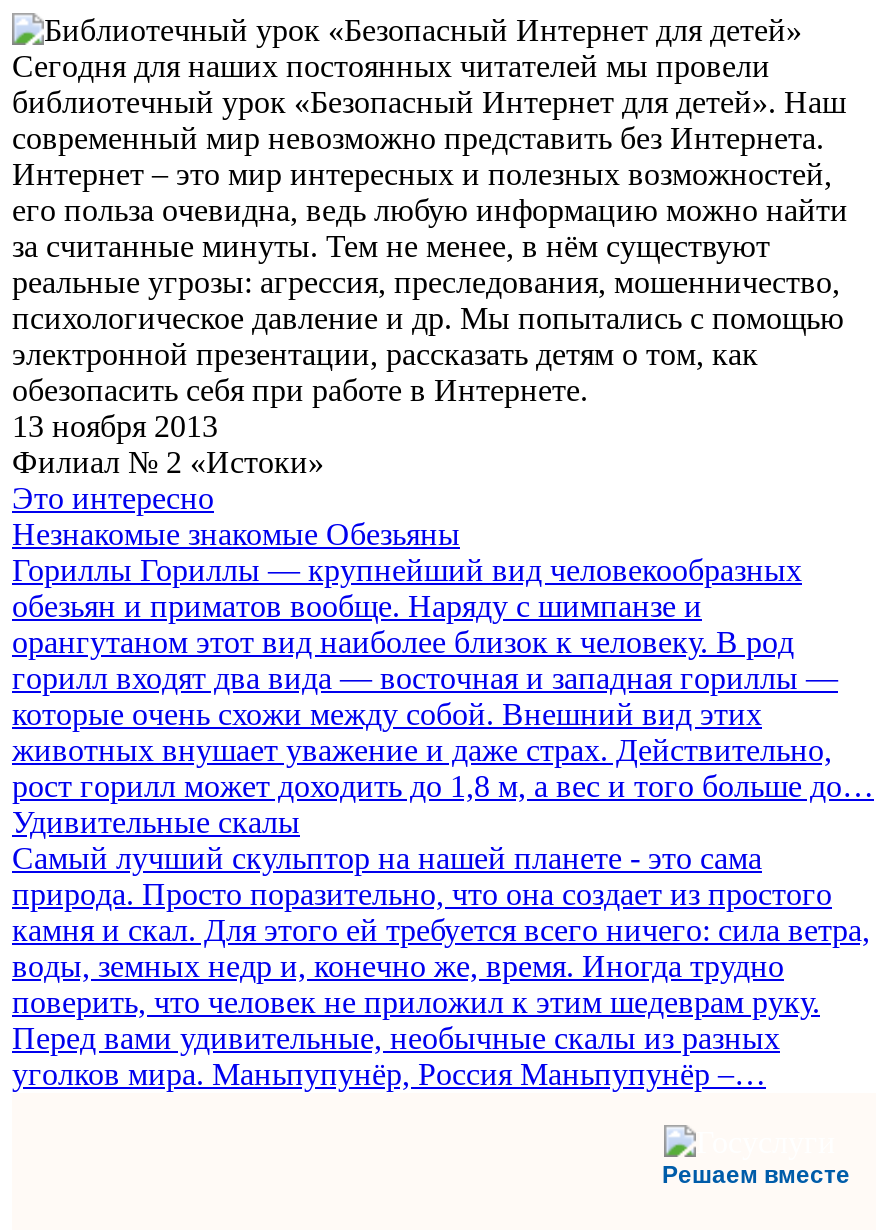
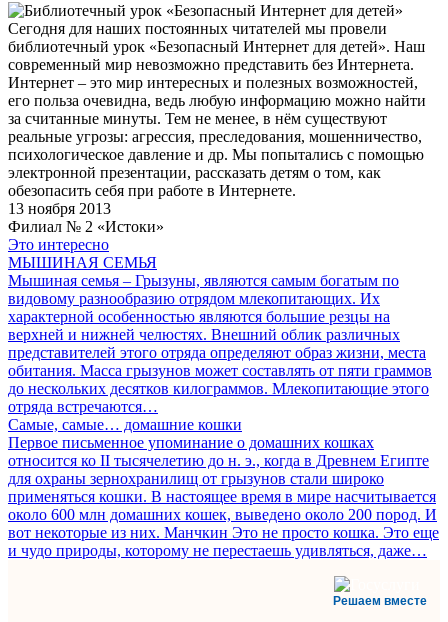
- Незнакомые знакомые Обезьяны
- Гориллы Гориллы — крупнейший вид человекообразных
- обезьян и приматов вообще. Наряду с шимпанзе и
- орангутаном этот вид наиболее близок к человеку. В род
- горилл входят два вида — восточная и западная гориллы —
- которые очень схожи между собой. Внешний вид этих
- животных внушает уважение и даже страх. Действительно,
- рост горилл может доходить до 1,8 м, а вес и того больше до…
- Удивительные скалы
- Самый лучший скульптор на нашей планете - это сама
- природа. Просто поразительно, что она создает из простого
- камня и скал. Для этого ей требуется всего ничего: сила ветра,
- воды, земных недр и, конечно же, время. Иногда трудно
- поверить, что человек не приложил к этим шедеврам руку.
- Перед вами удивительные, необычные скалы из разных
- уголков мира. Маньпупунёр, Россия Маньпупунёр –…
+ МЫШИНАЯ СЕМЬЯ
+ Мышиная семья – Грызуны, являются самым богатым по
+ видовому разнообразию отрядом млекопитающих. Их
+ характерной особенностью являются большие резцы на
+ верхней и нижней челюстях. Внешний облик различных
+ представителей этого отряда определяют образ жизни, места
+ обитания. Масса грызунов может составлять от пяти граммов
+ до нескольких десятков килограммов. Млекопитающие этого
+ отряда встречаются…
+ Самые, самые… домашние кошки
+ Первое письменное упоминание о домашних кошках
+ относится ко II тысячелетию до н. э., когда в Древнем Египте
+ для охраны зернохранилищ от грызунов стали широко
+ применяться кошки. В настоящее время в мире насчитывается
+ около 600 млн домашних кошек, выведено около 200 пород. И
+ вот некоторые из них. Манчкин Это не просто кошка. Это еще
+ и чудо природы, которому не перестаешь удивляться, даже…
